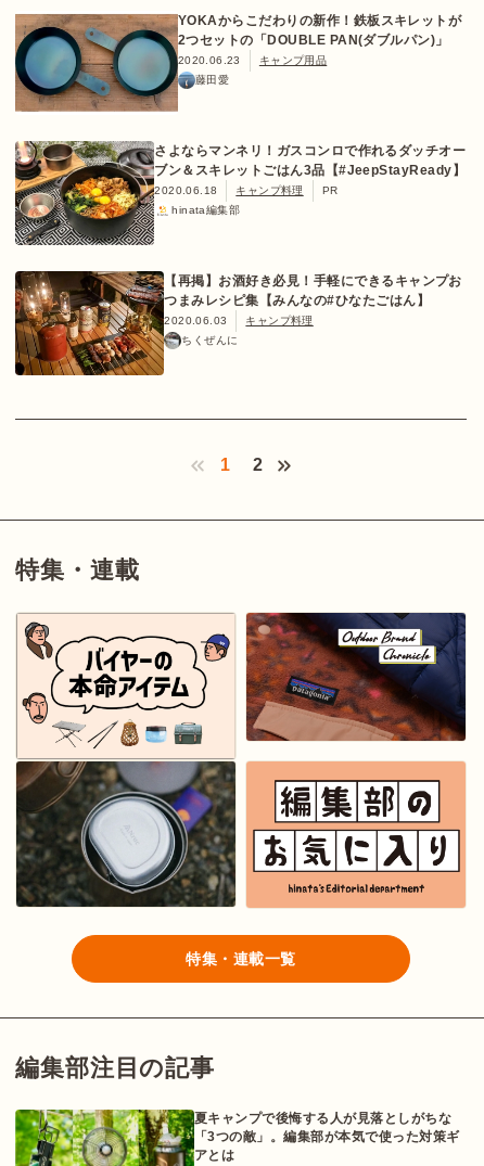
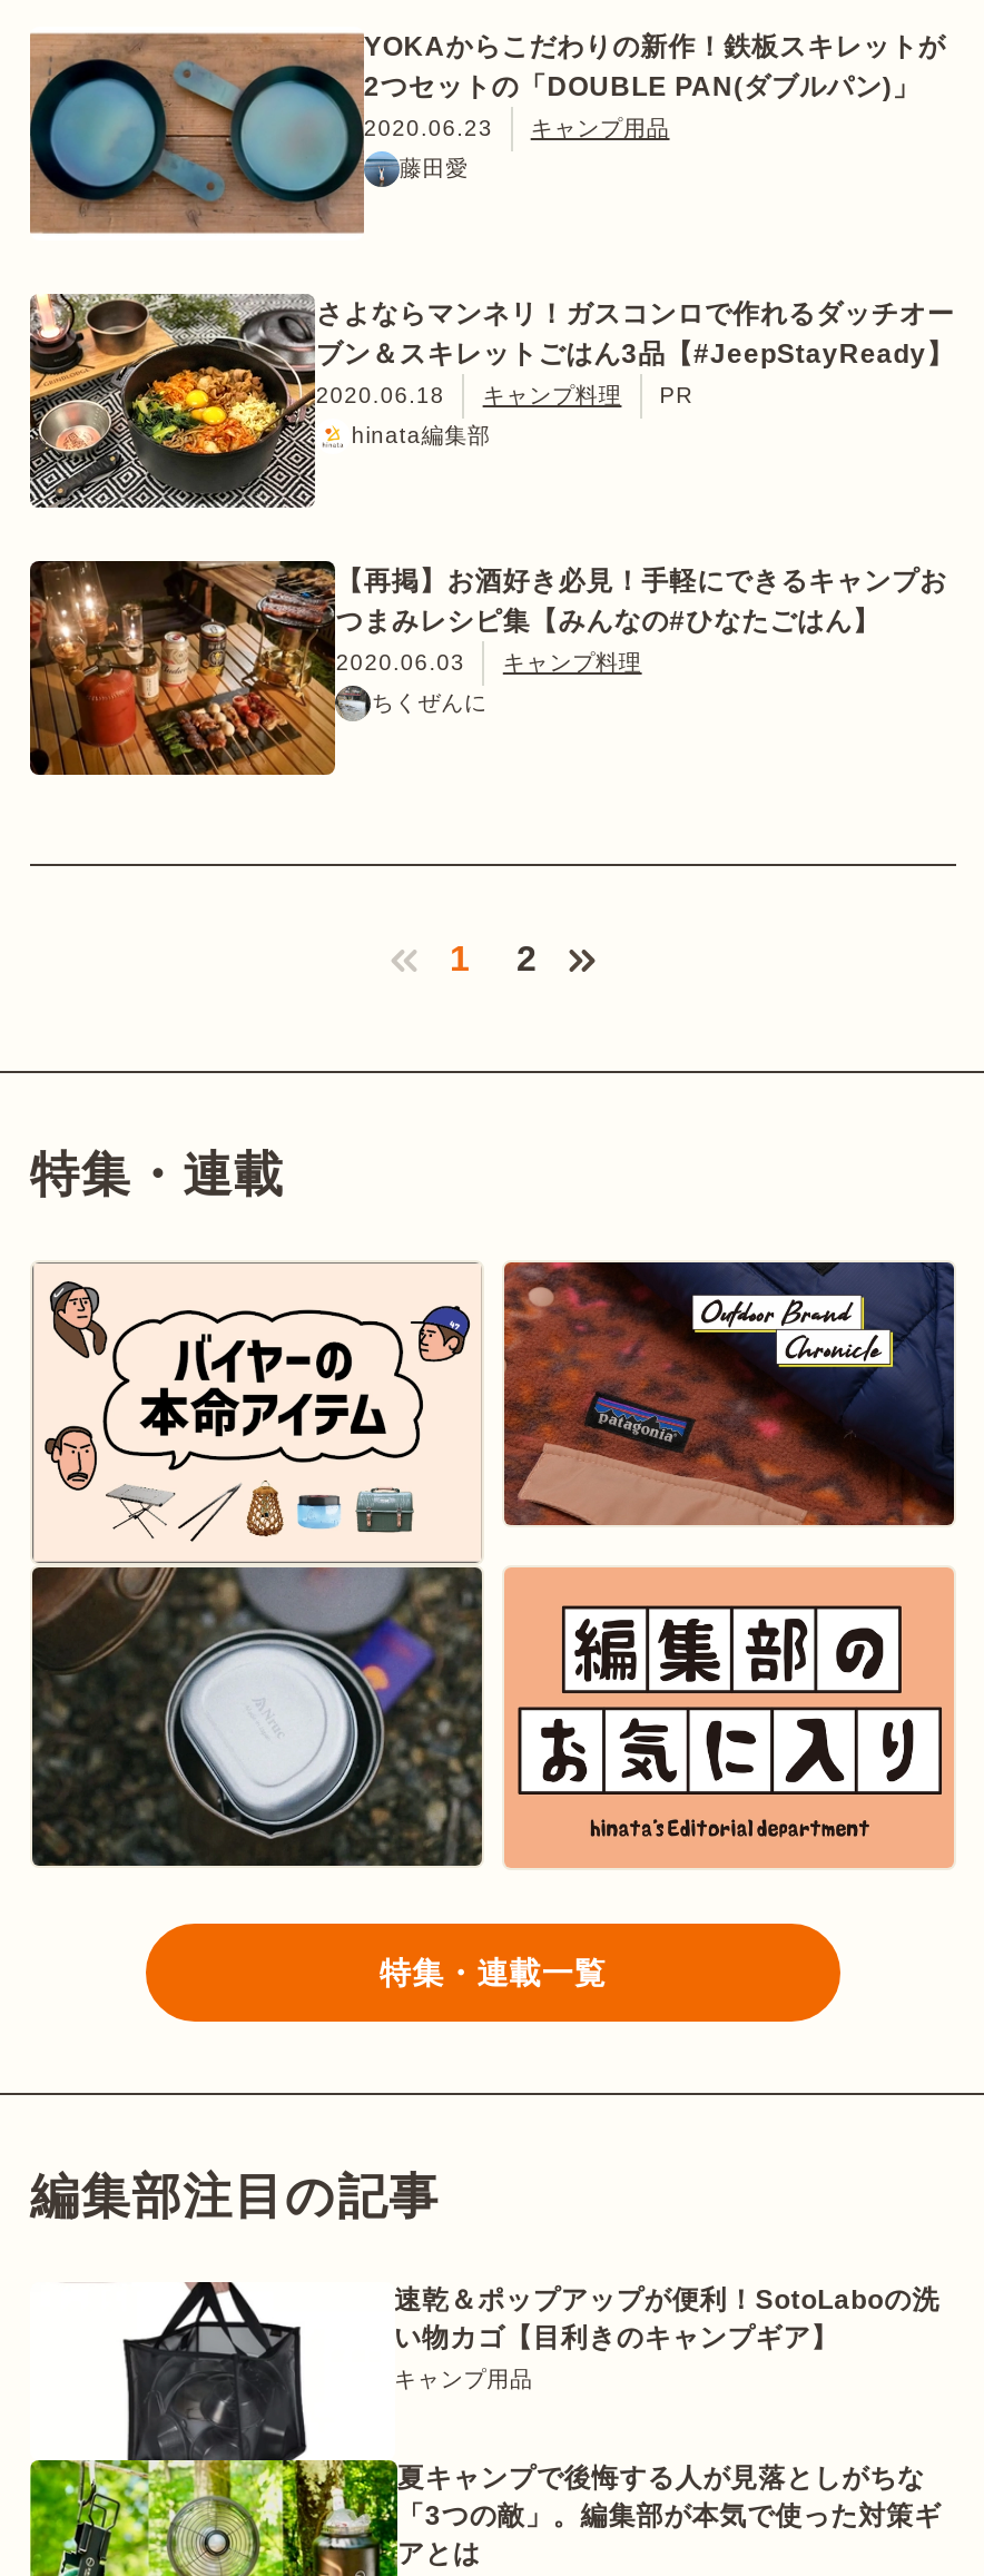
+ [image]
+ 速乾＆ポップアップが便利！SotoLaboの洗
+ い物カゴ【目利きのキャンプギア】
+ キャンプ用品
